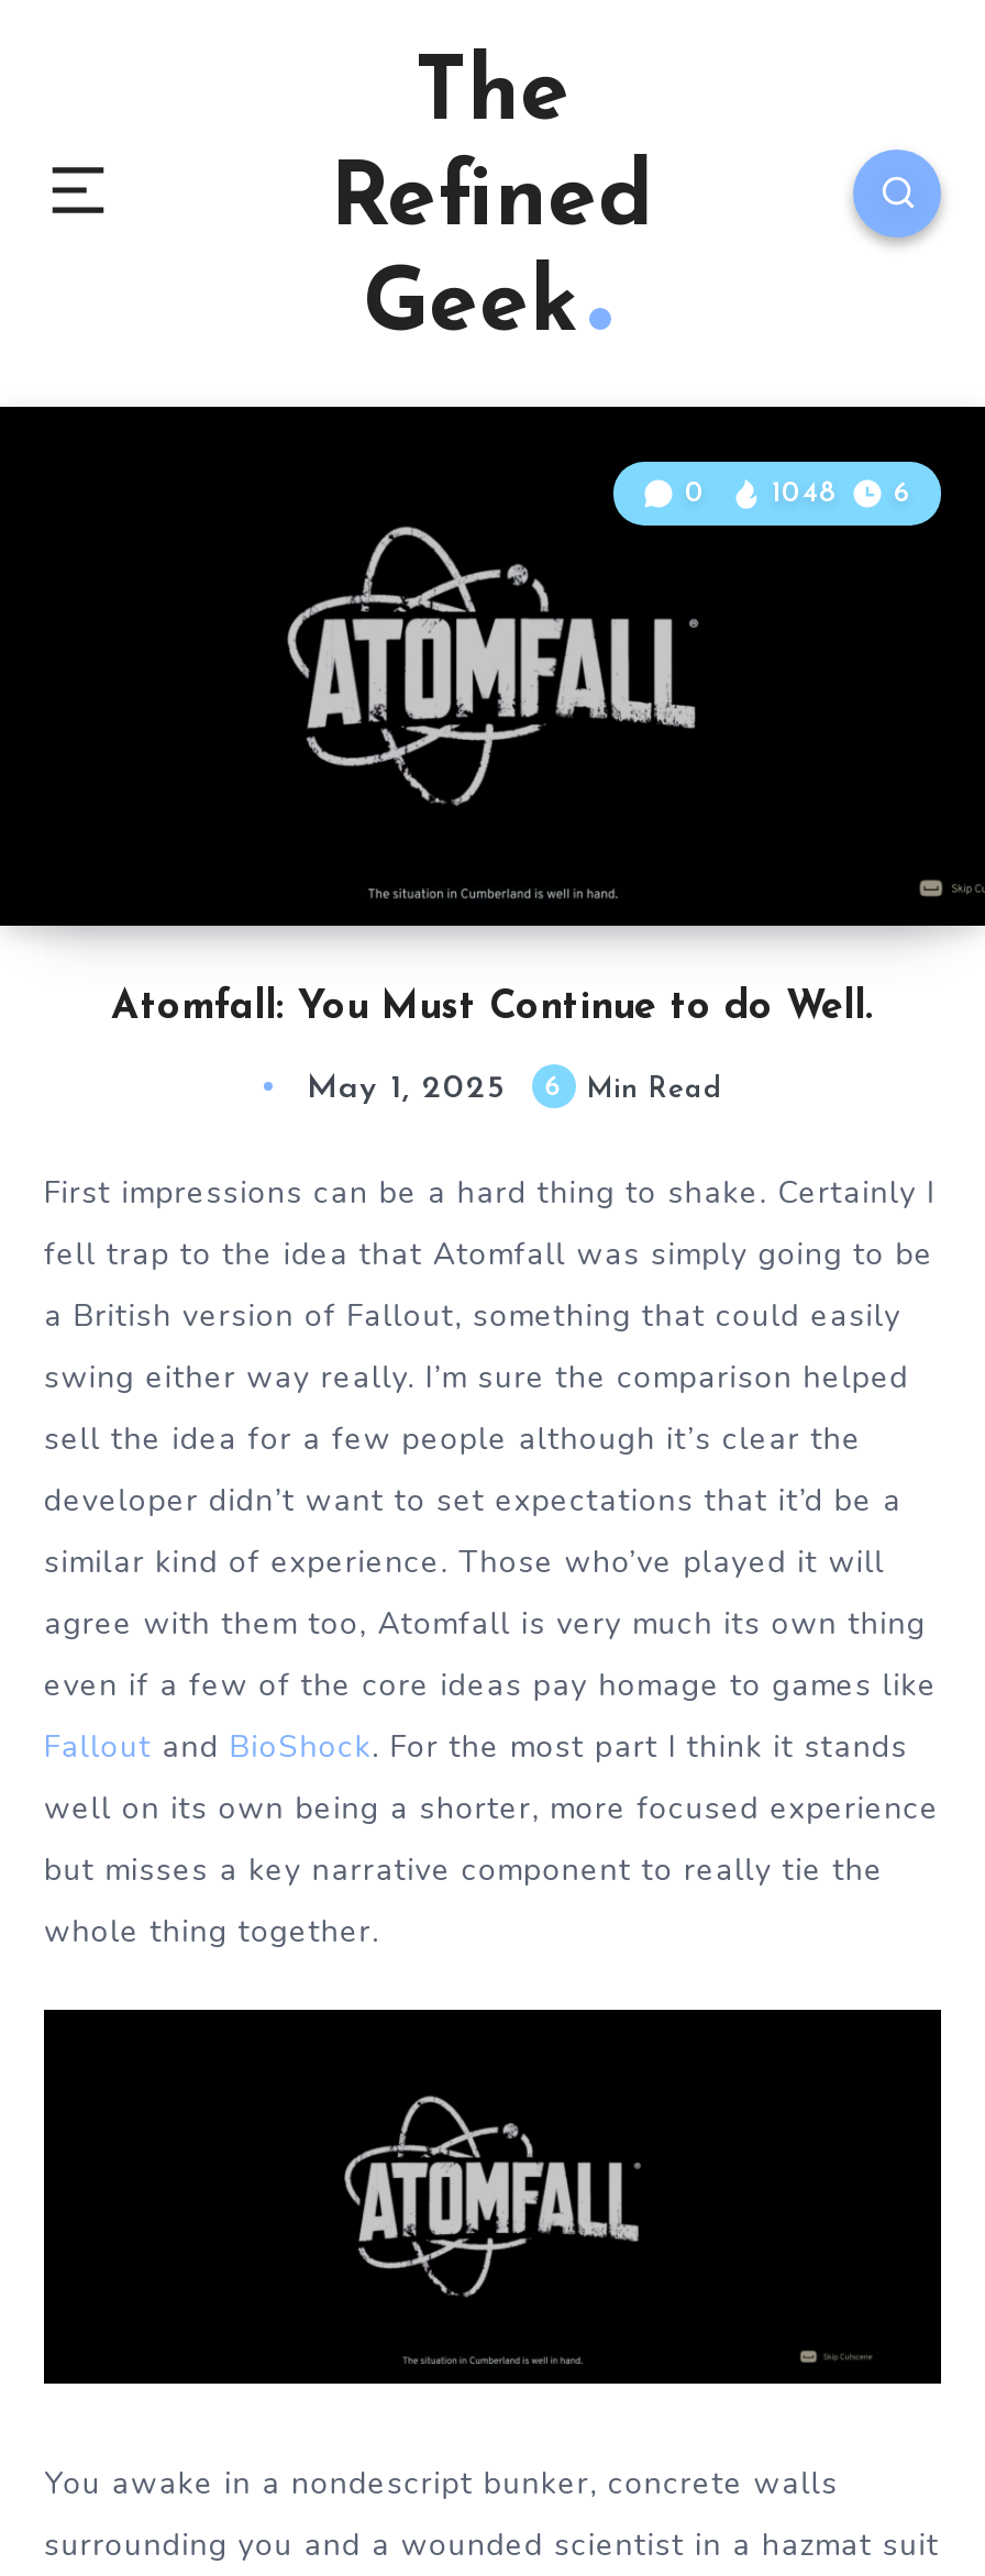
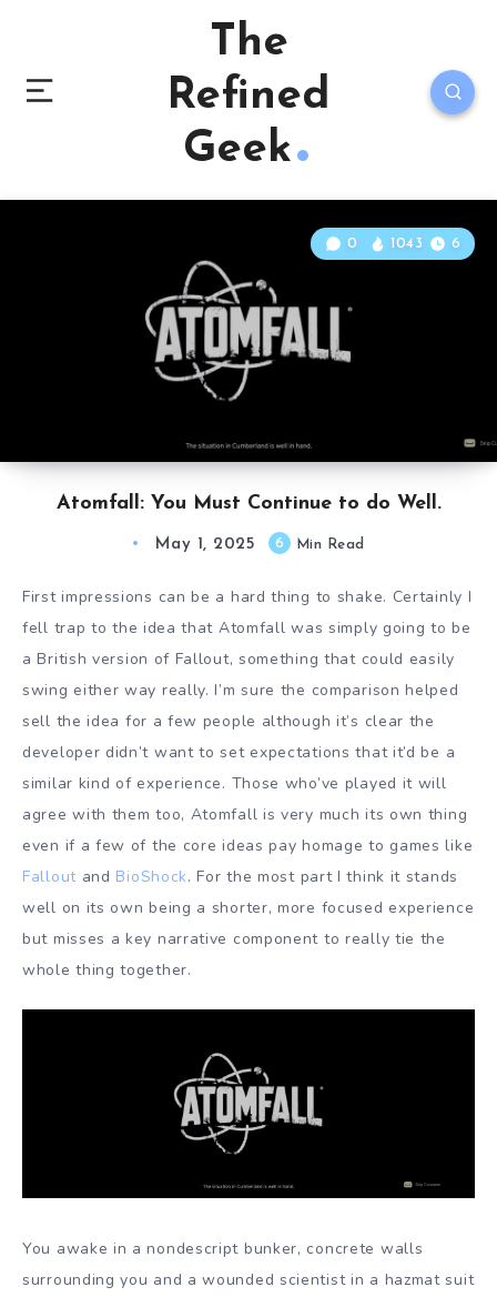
- 1048
+ 1043
